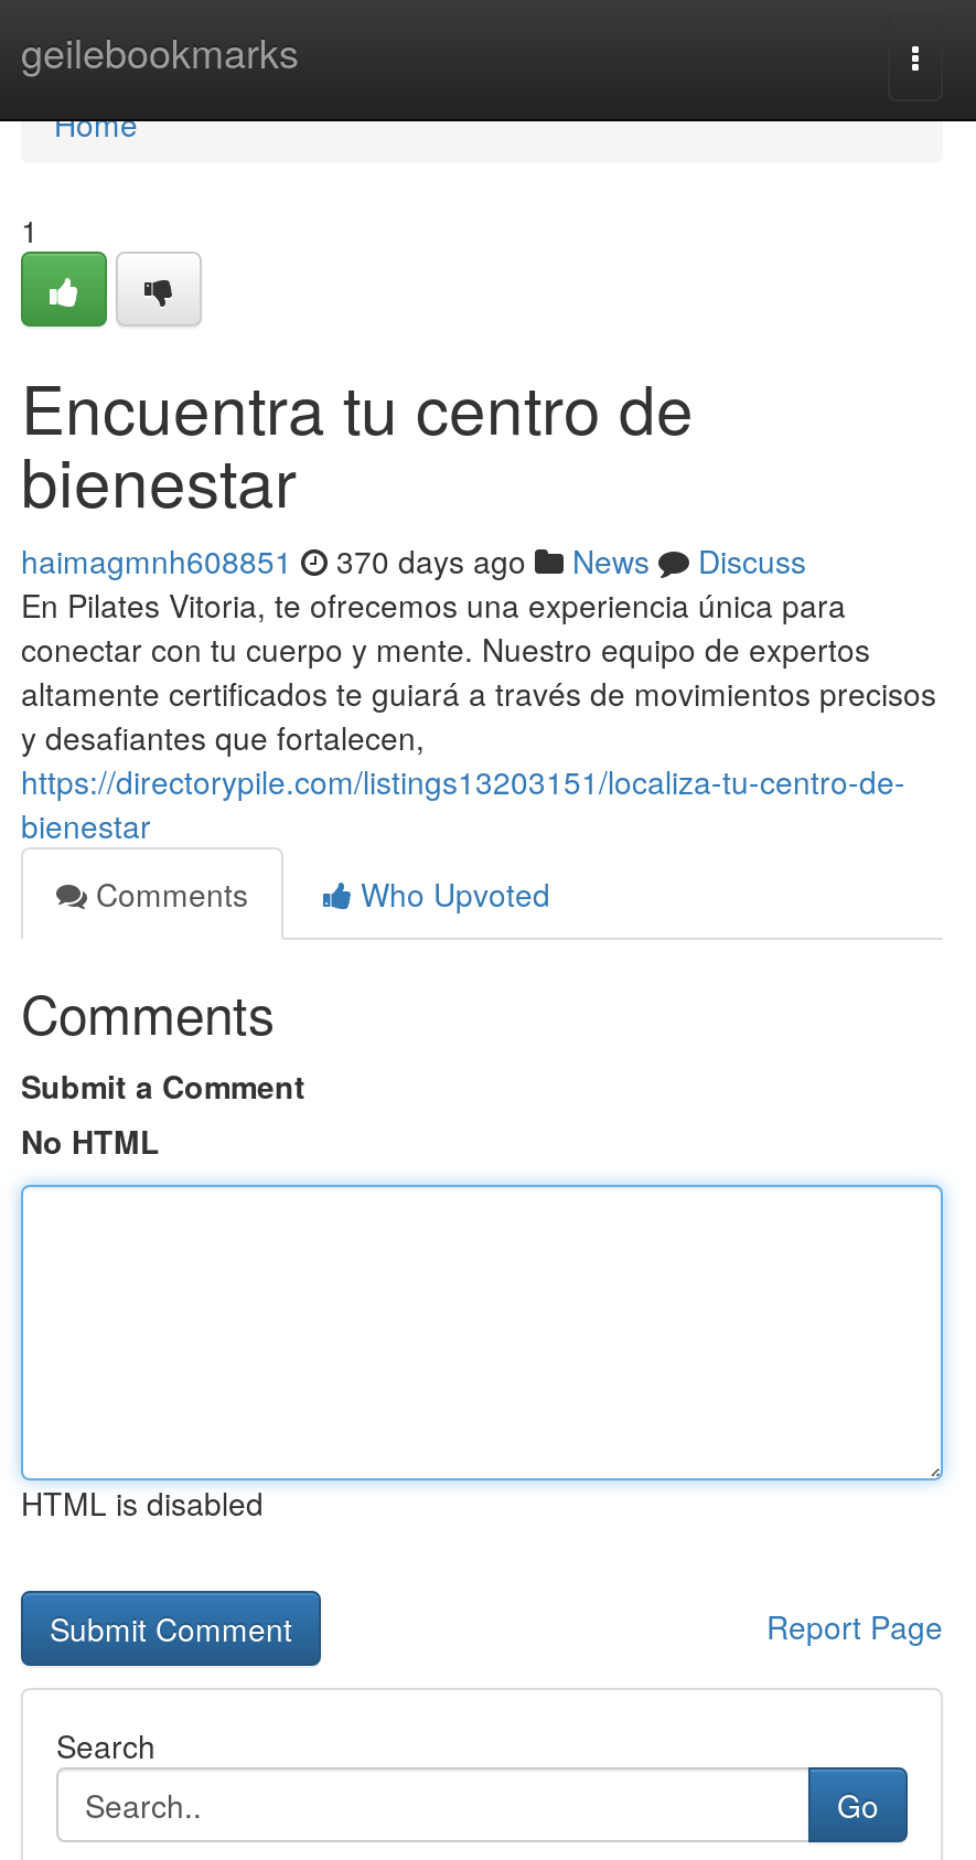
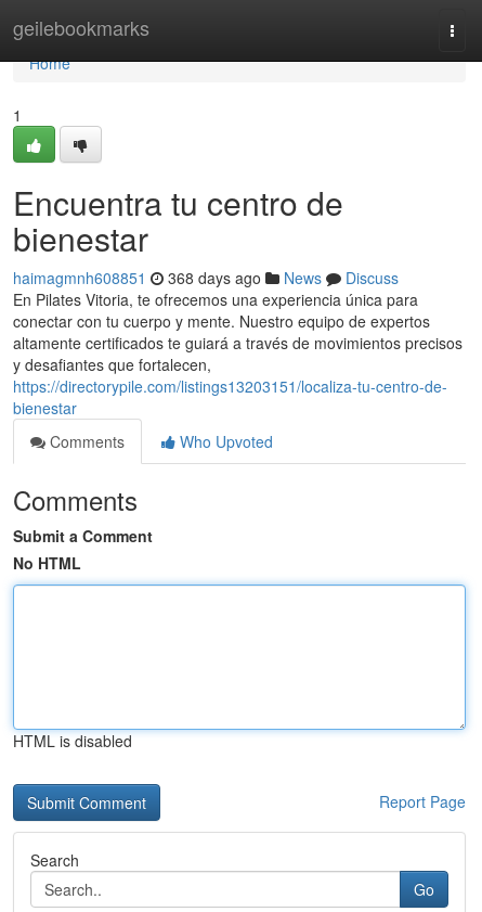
- haimagmnh608851 370 days ago News Discuss
+ haimagmnh608851 368 days ago News Discuss
